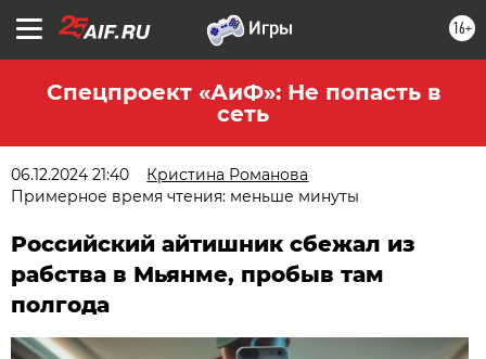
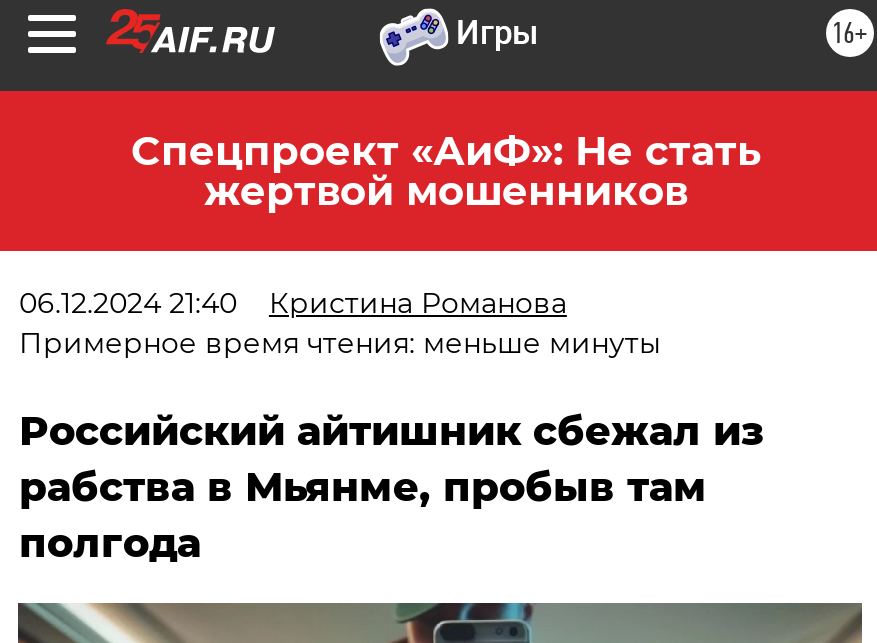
- Спецпроект «АиФ»: Не попасть в
- сеть
+ Спецпроект «АиФ»: Не стать
+ жертвой мошенников
